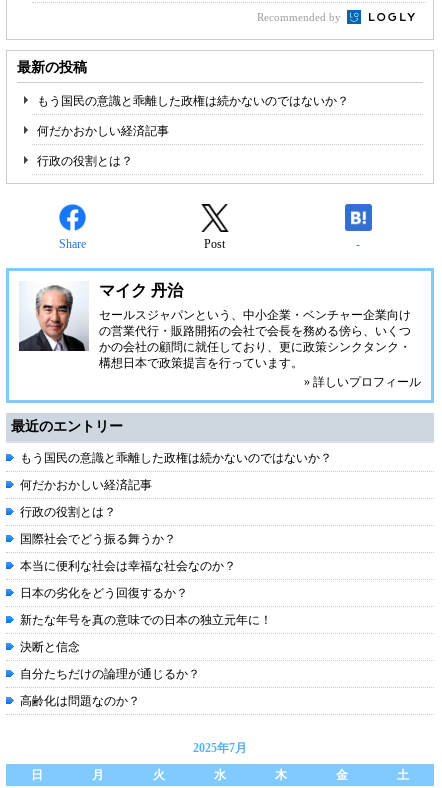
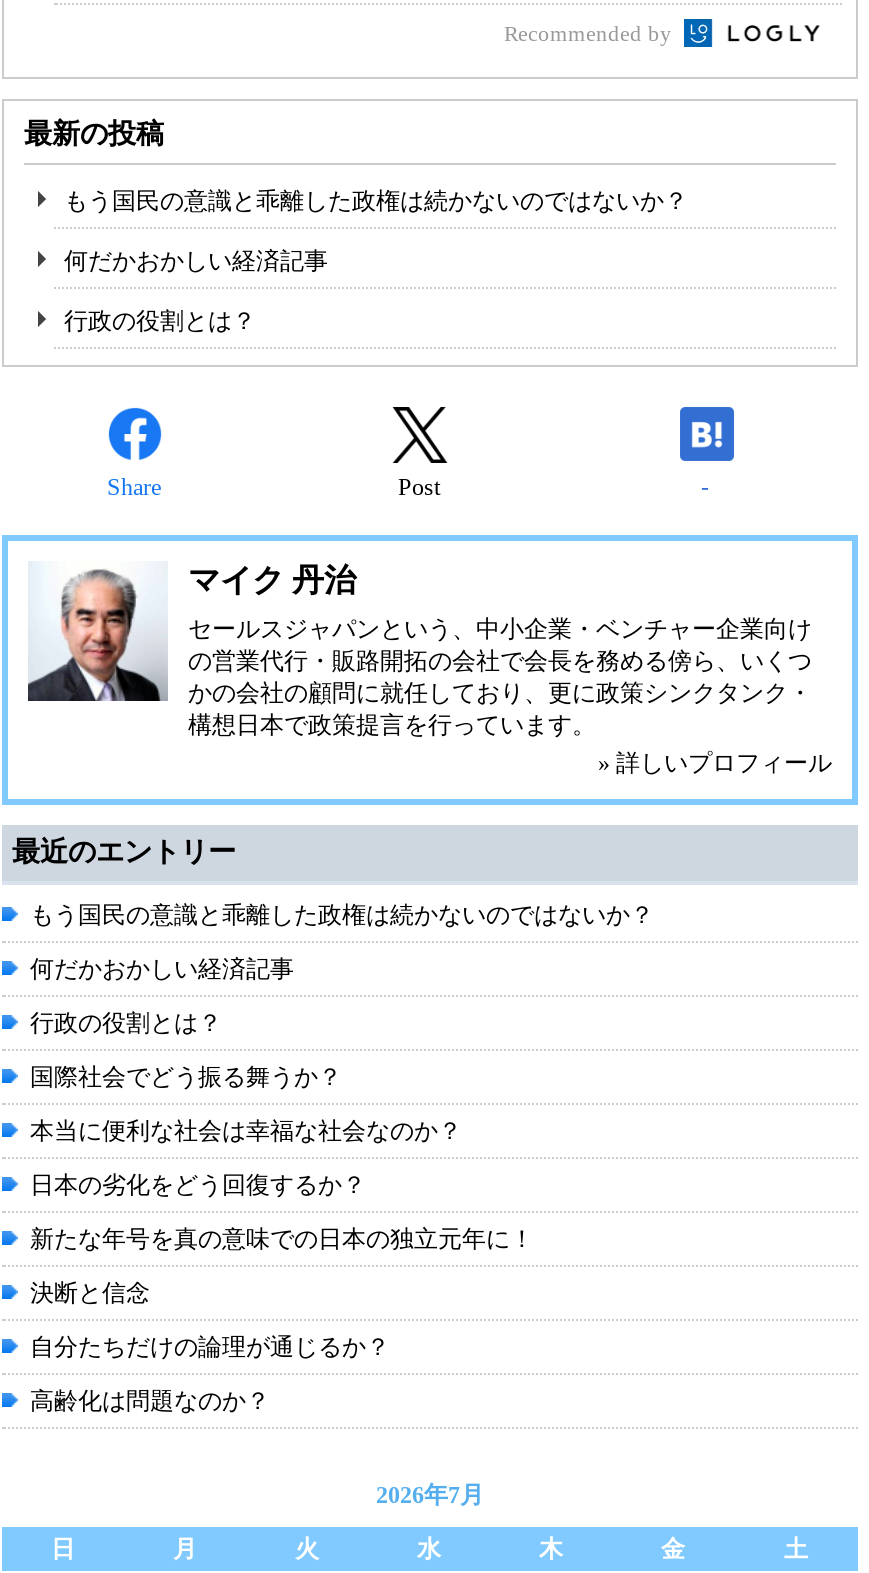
- 2025年7月
+ 2026年7月
